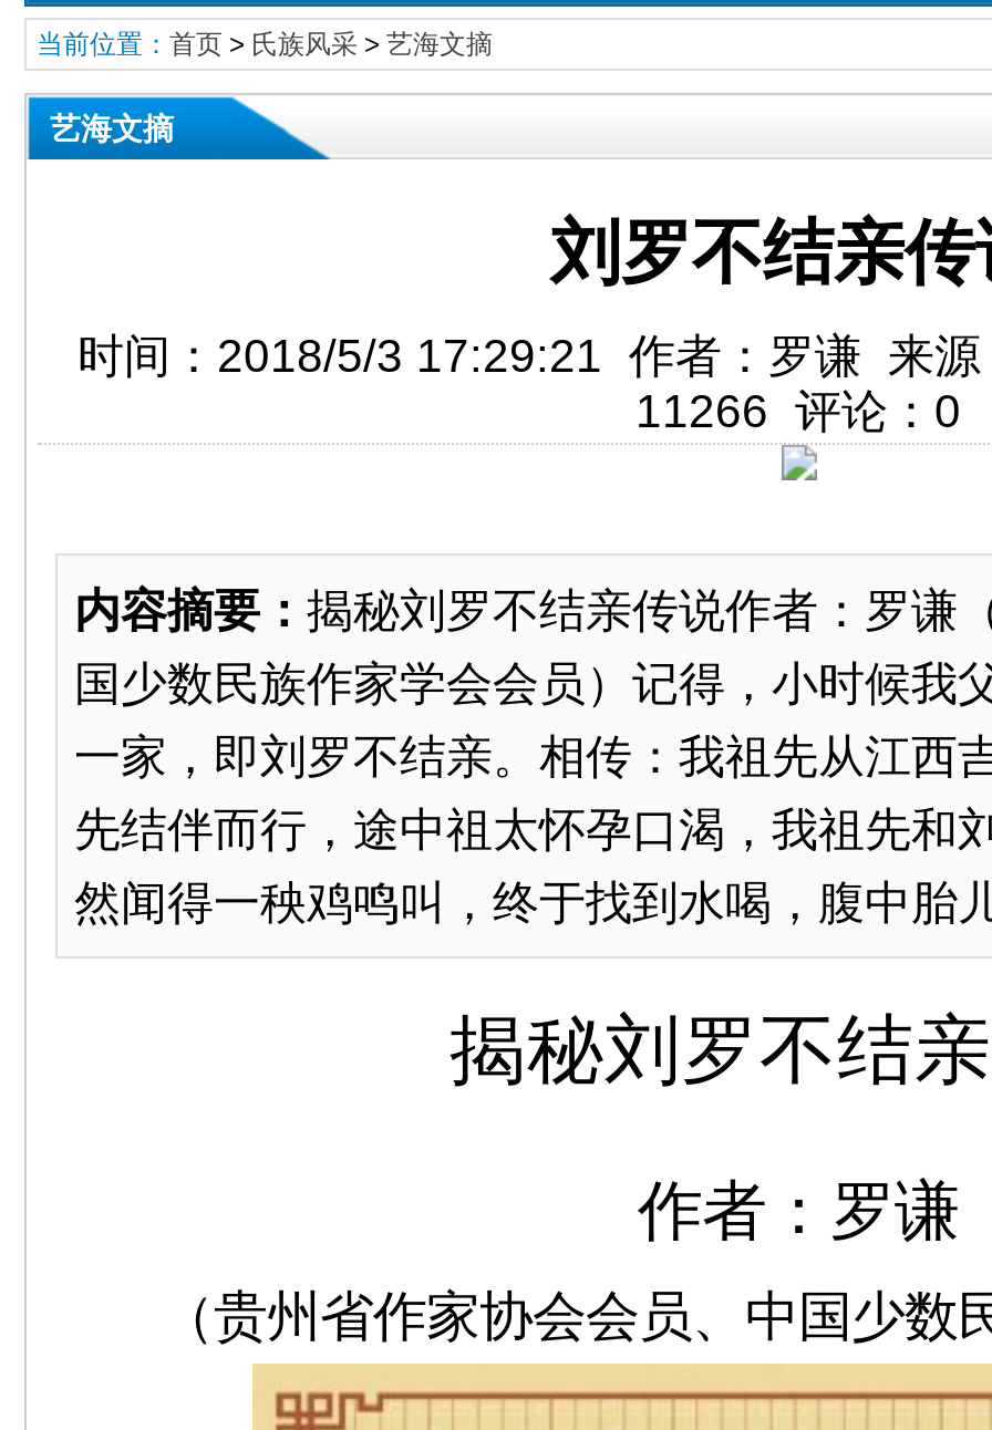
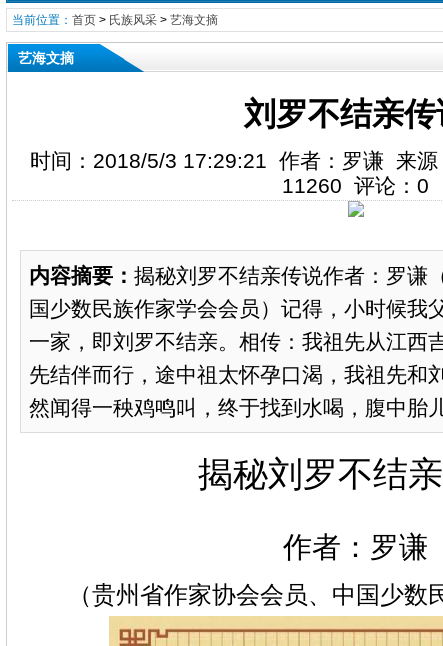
- 11266评论：0
+ 11260评论：0
